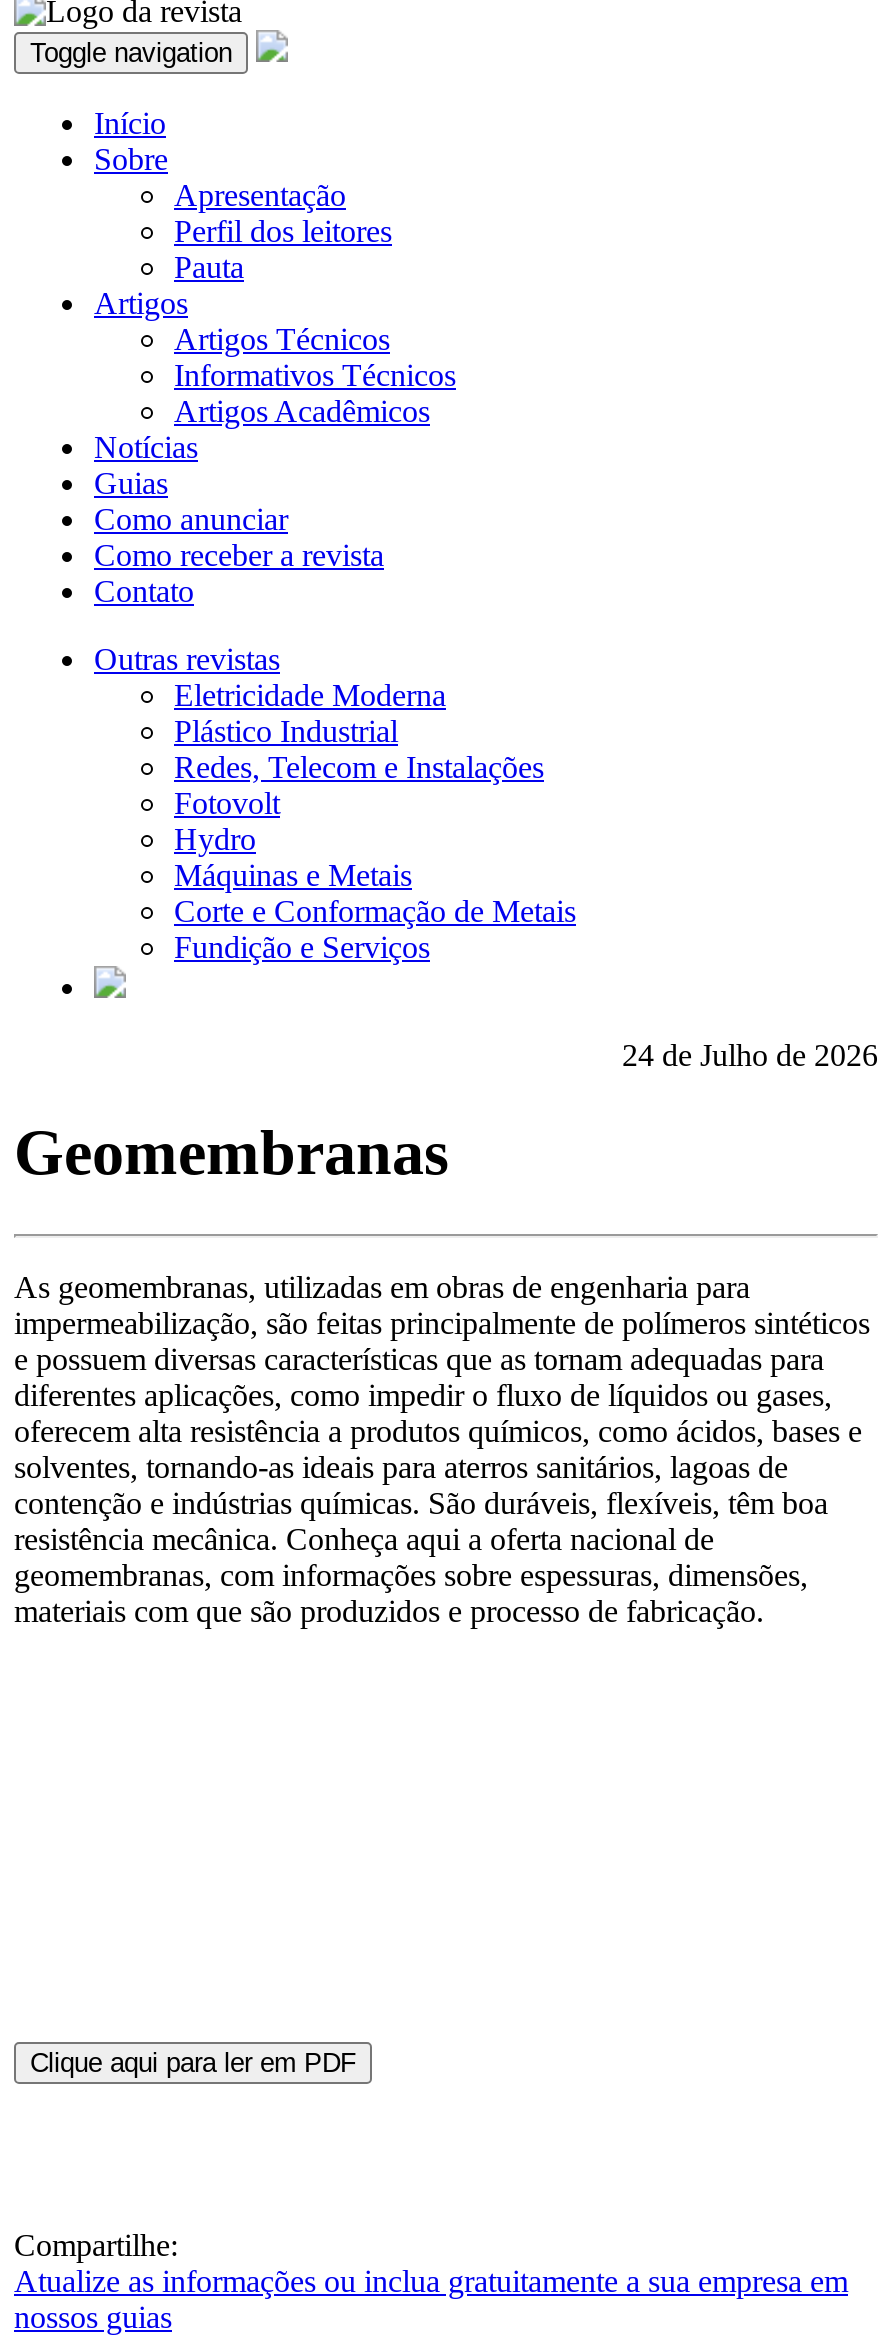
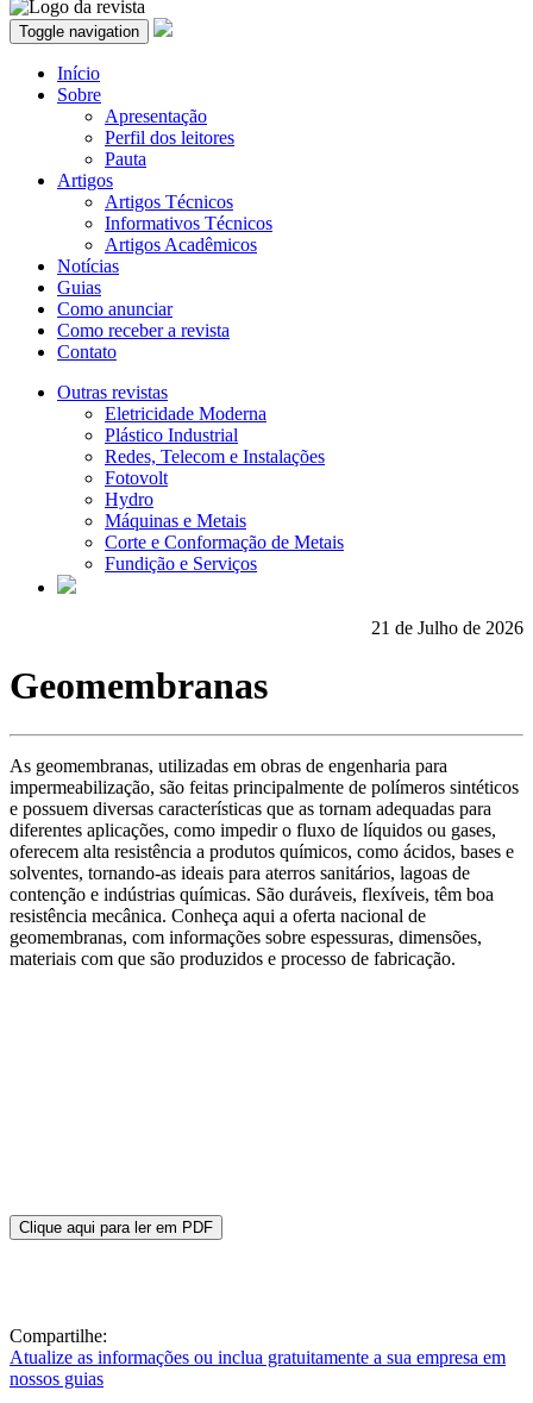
- 24 de Julho de 2026
+ 21 de Julho de 2026
